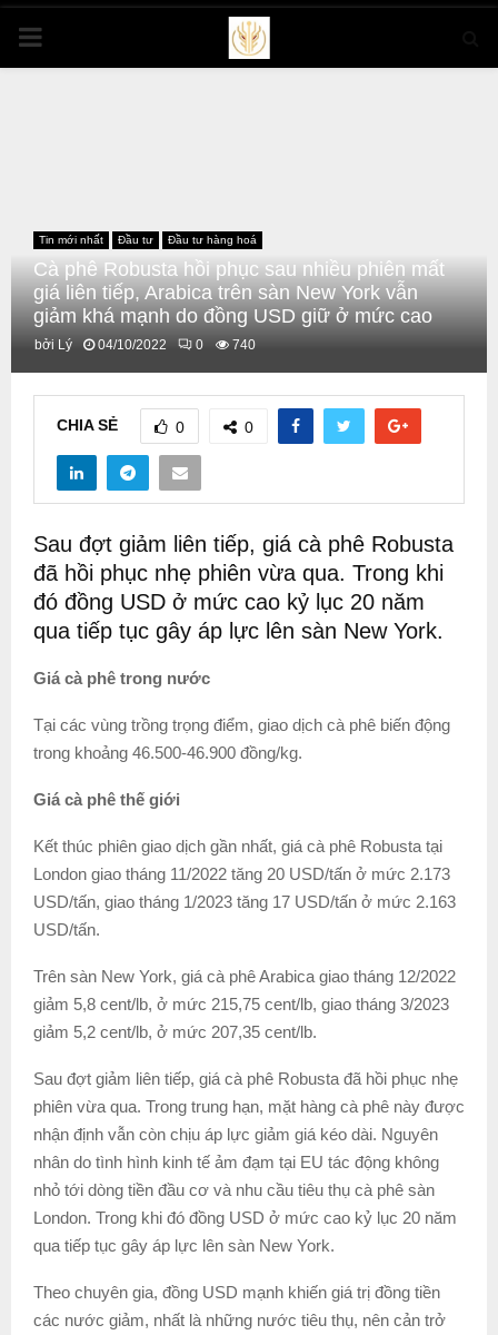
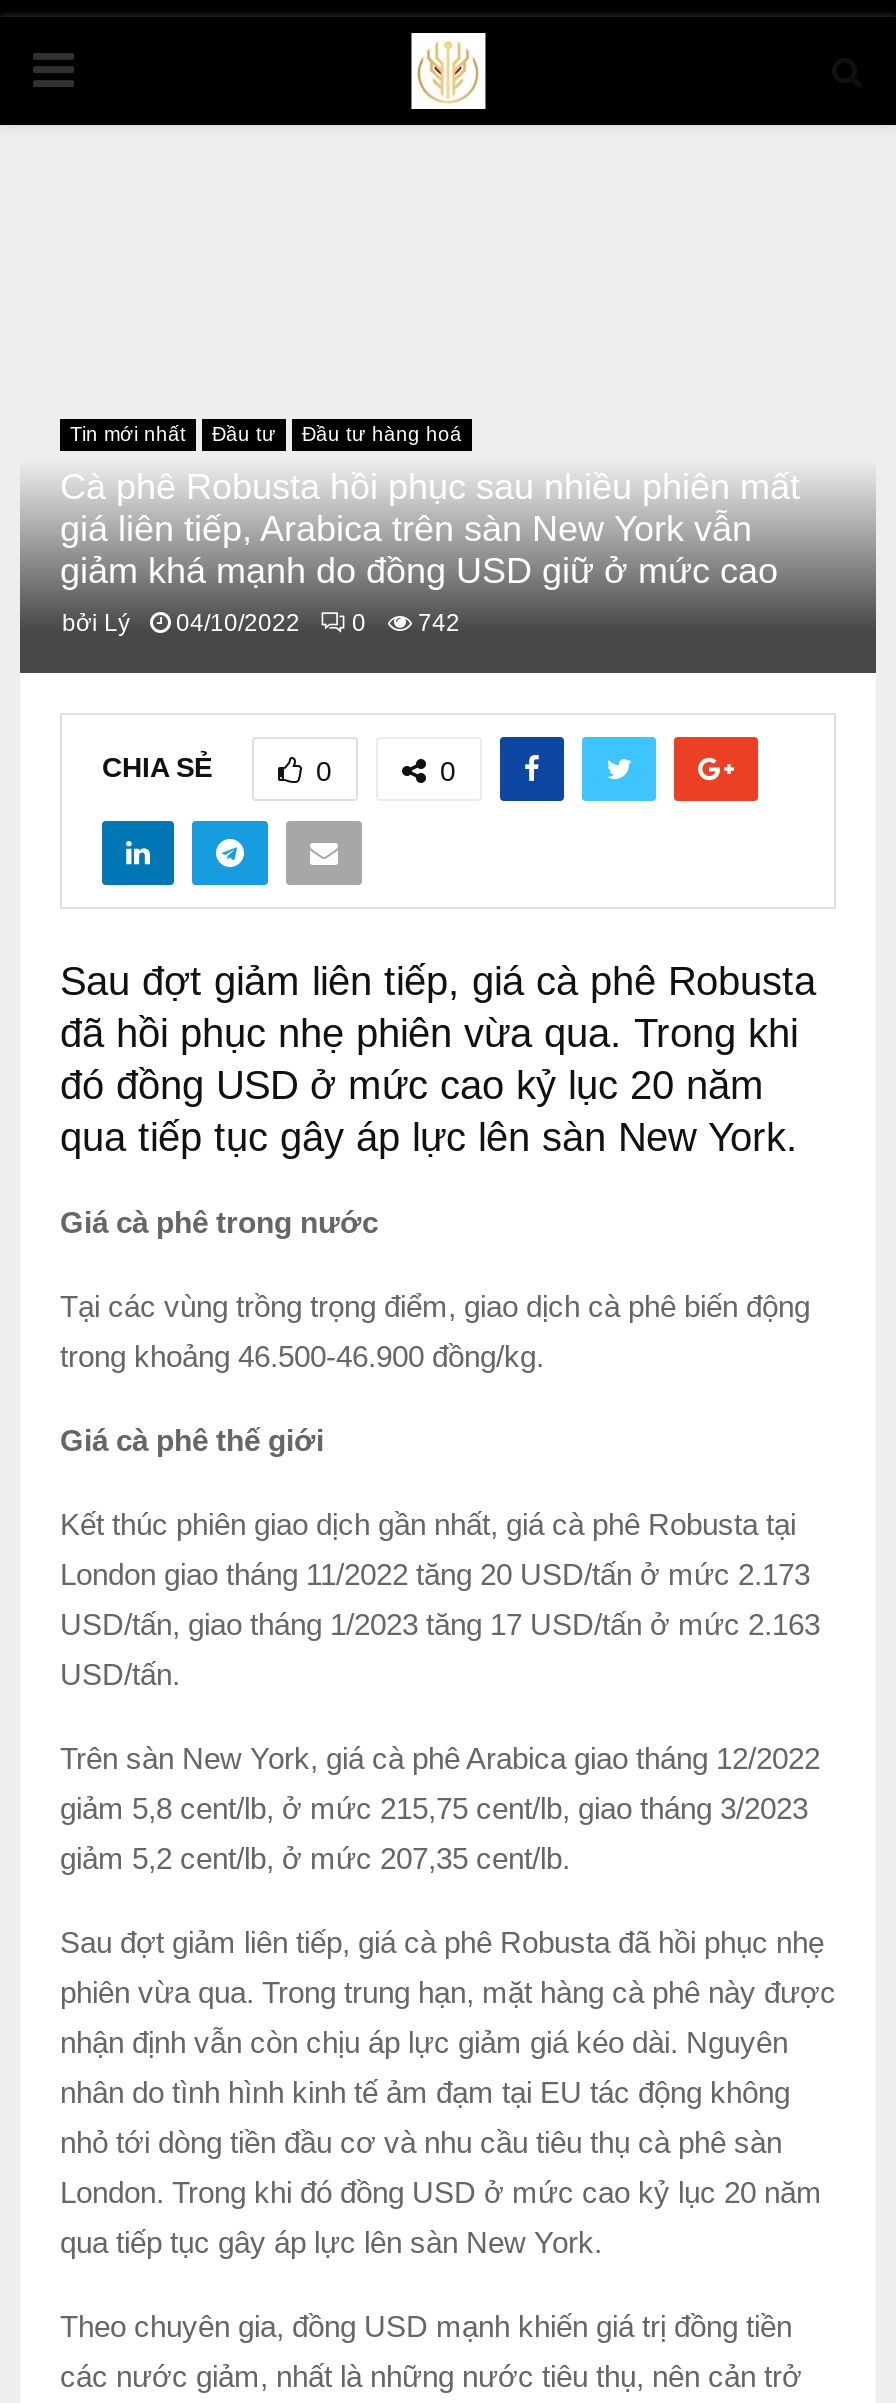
- bởi Lý 04/10/2022 0 740
+ bởi Lý 04/10/2022 0 742
